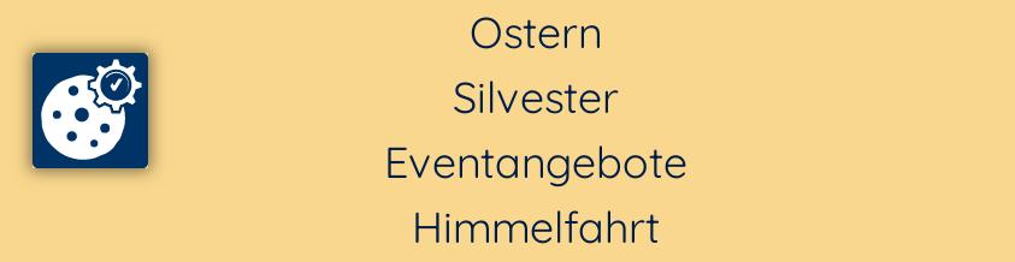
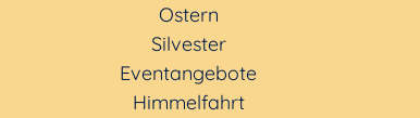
- [image]
